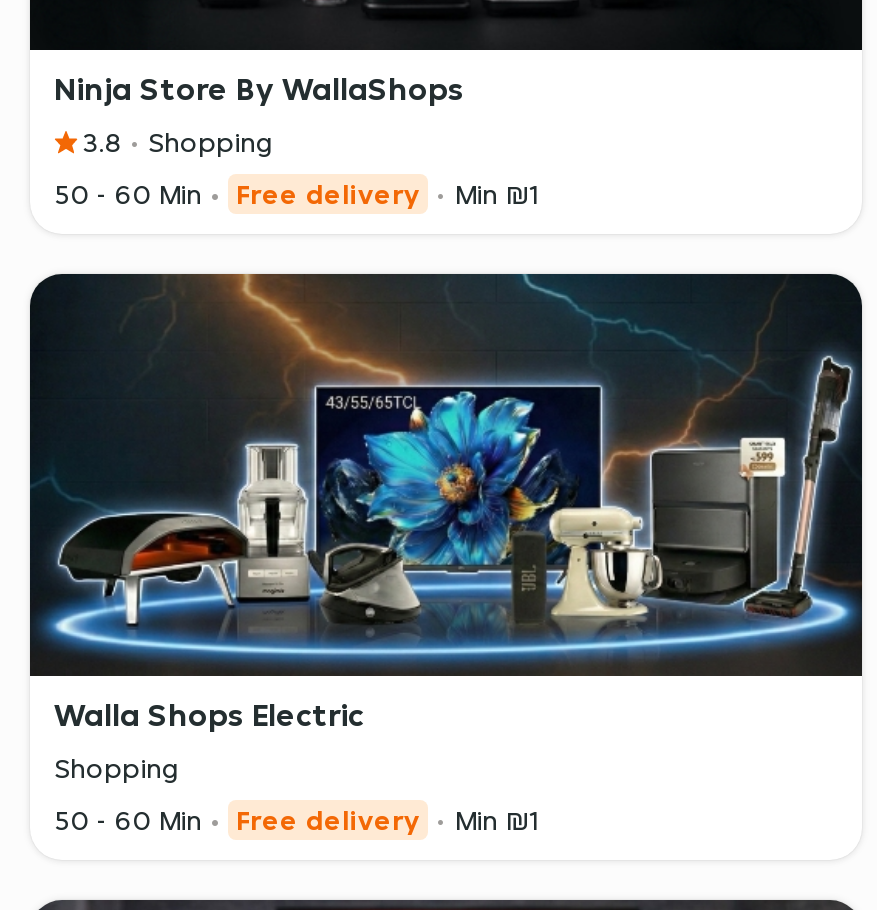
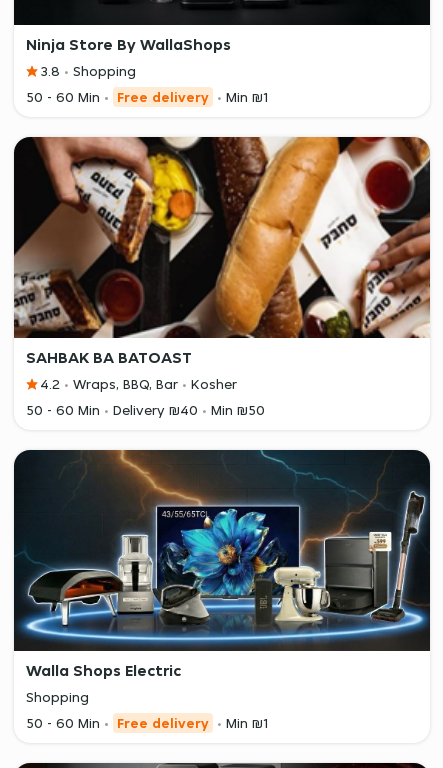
+ [image]
+ SAHBAK BA BATOAST
+ 4.2
+ Wraps, BBQ, Bar
+ Kosher
+ 50 - 60 Min
+ Delivery ₪40
+ Min ₪50
